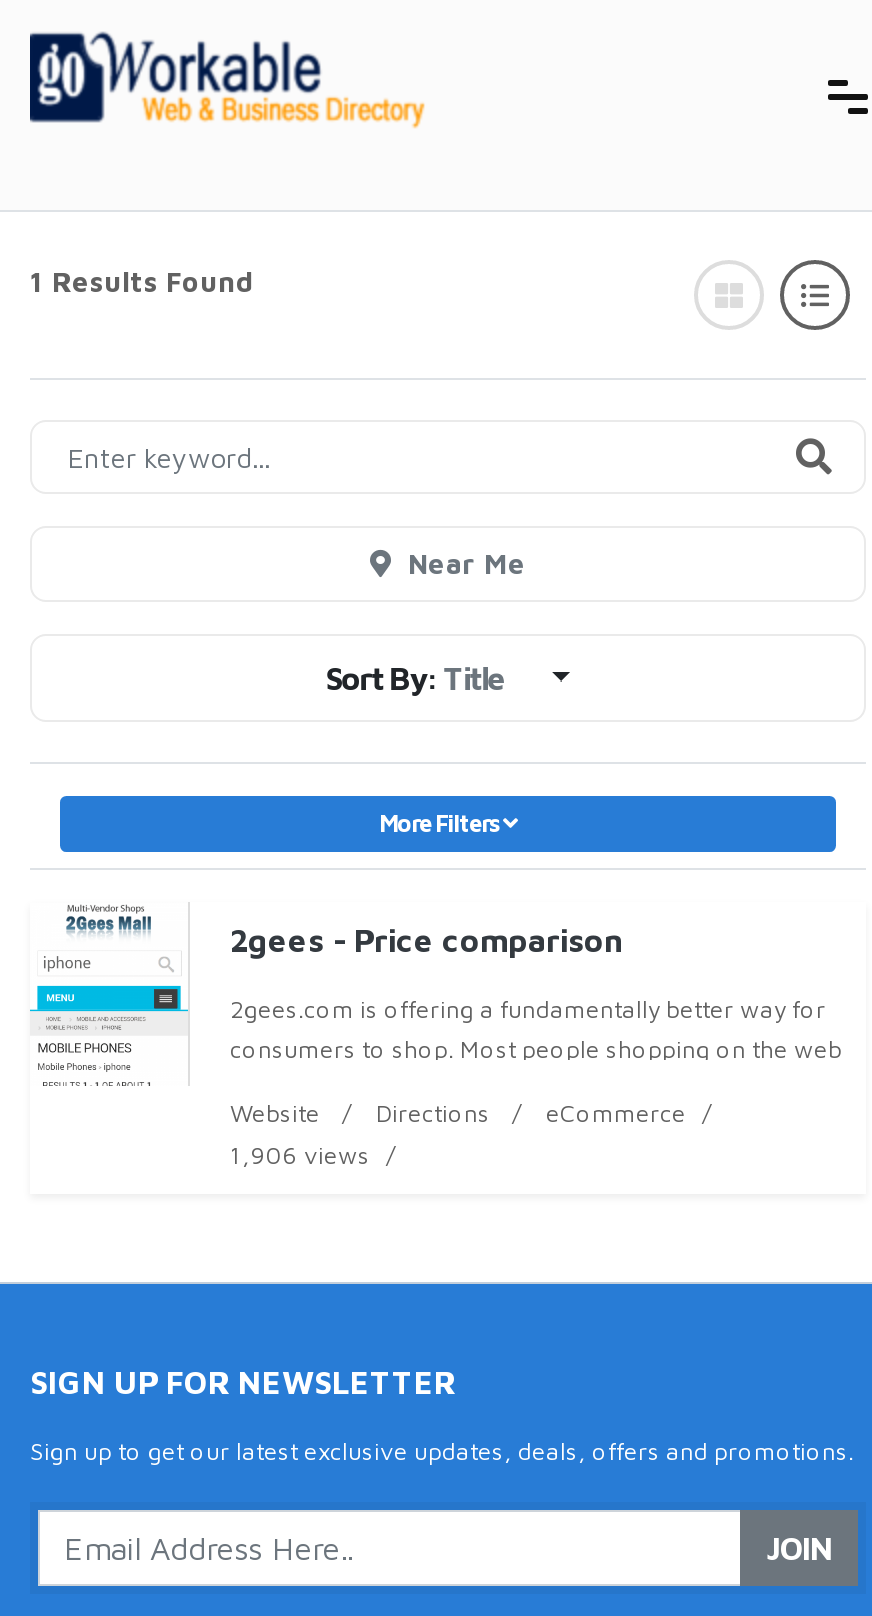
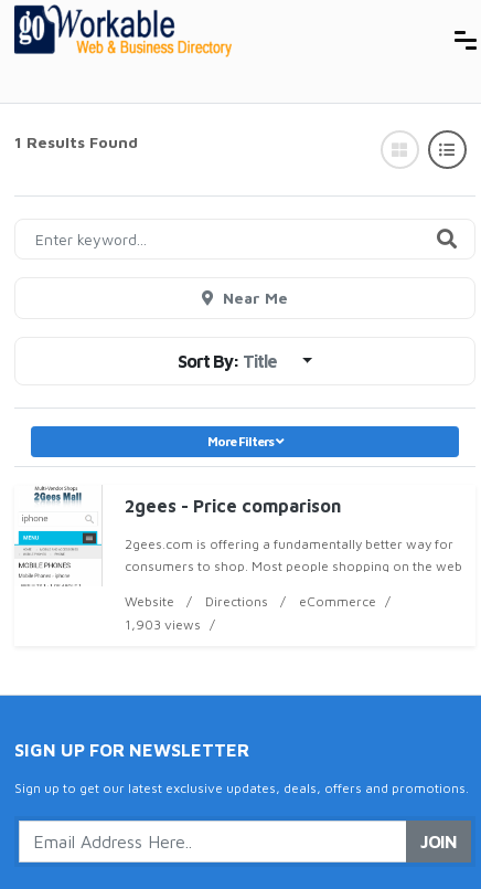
- 1,906 views
+ 1,903 views
